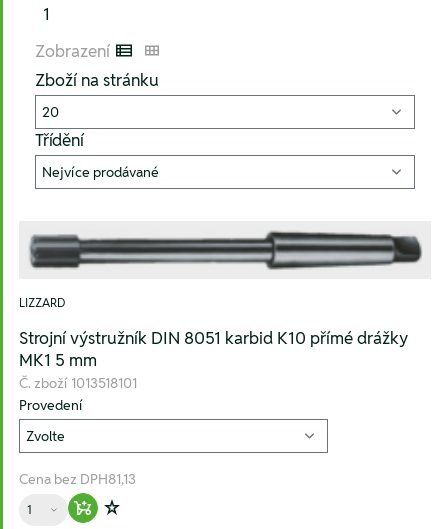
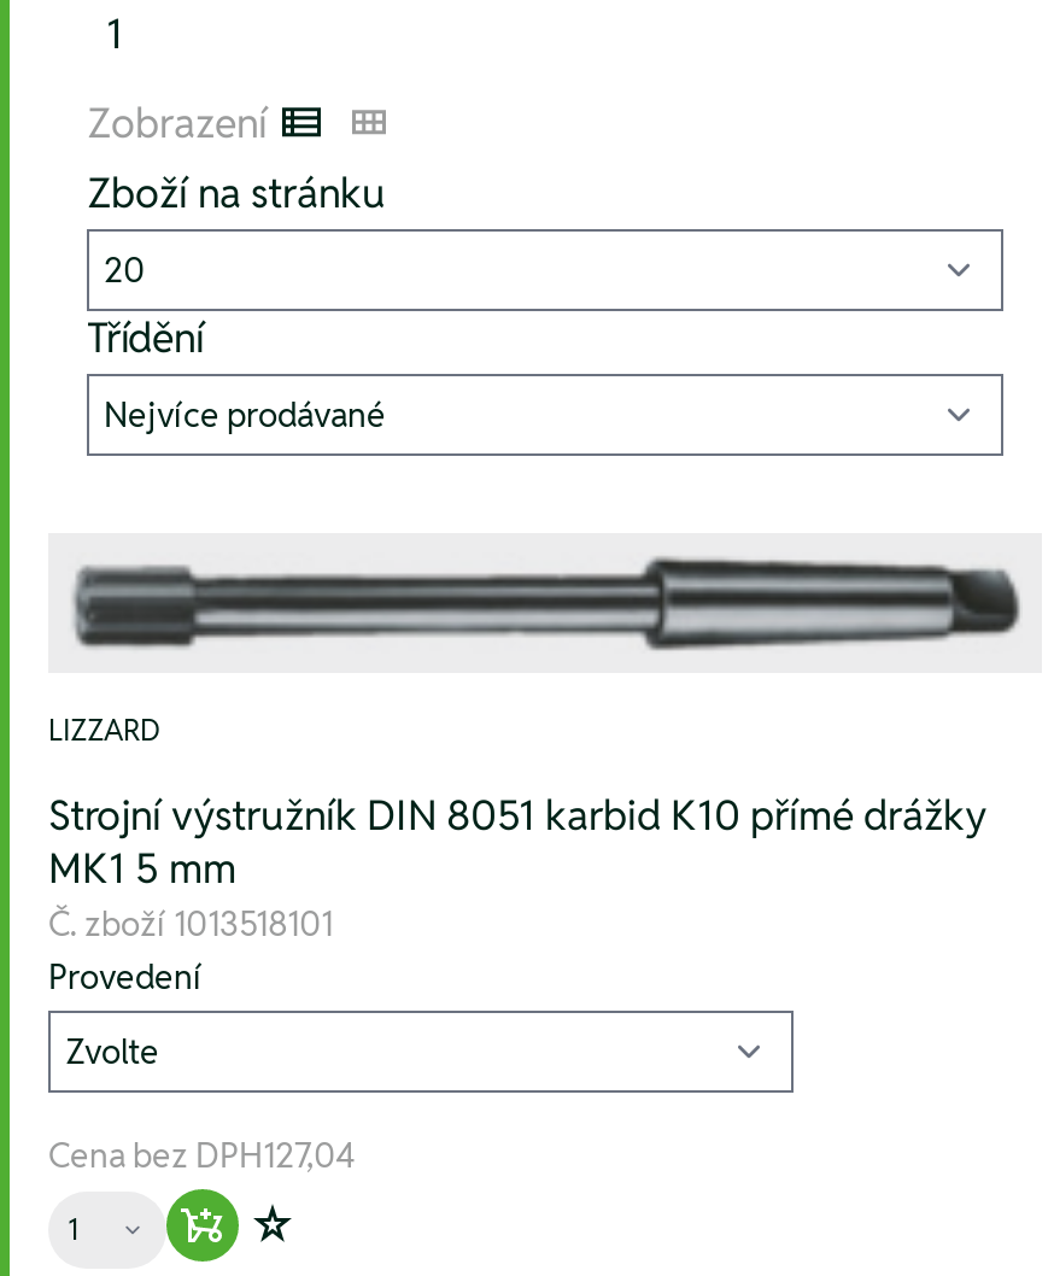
- Cena bez DPH81,13
+ Cena bez DPH127,04
